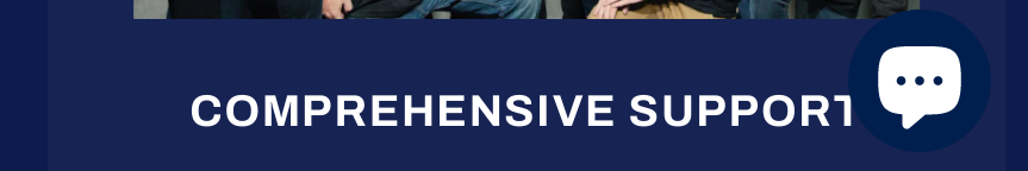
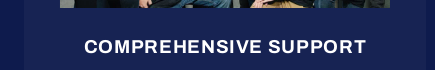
- [image]
